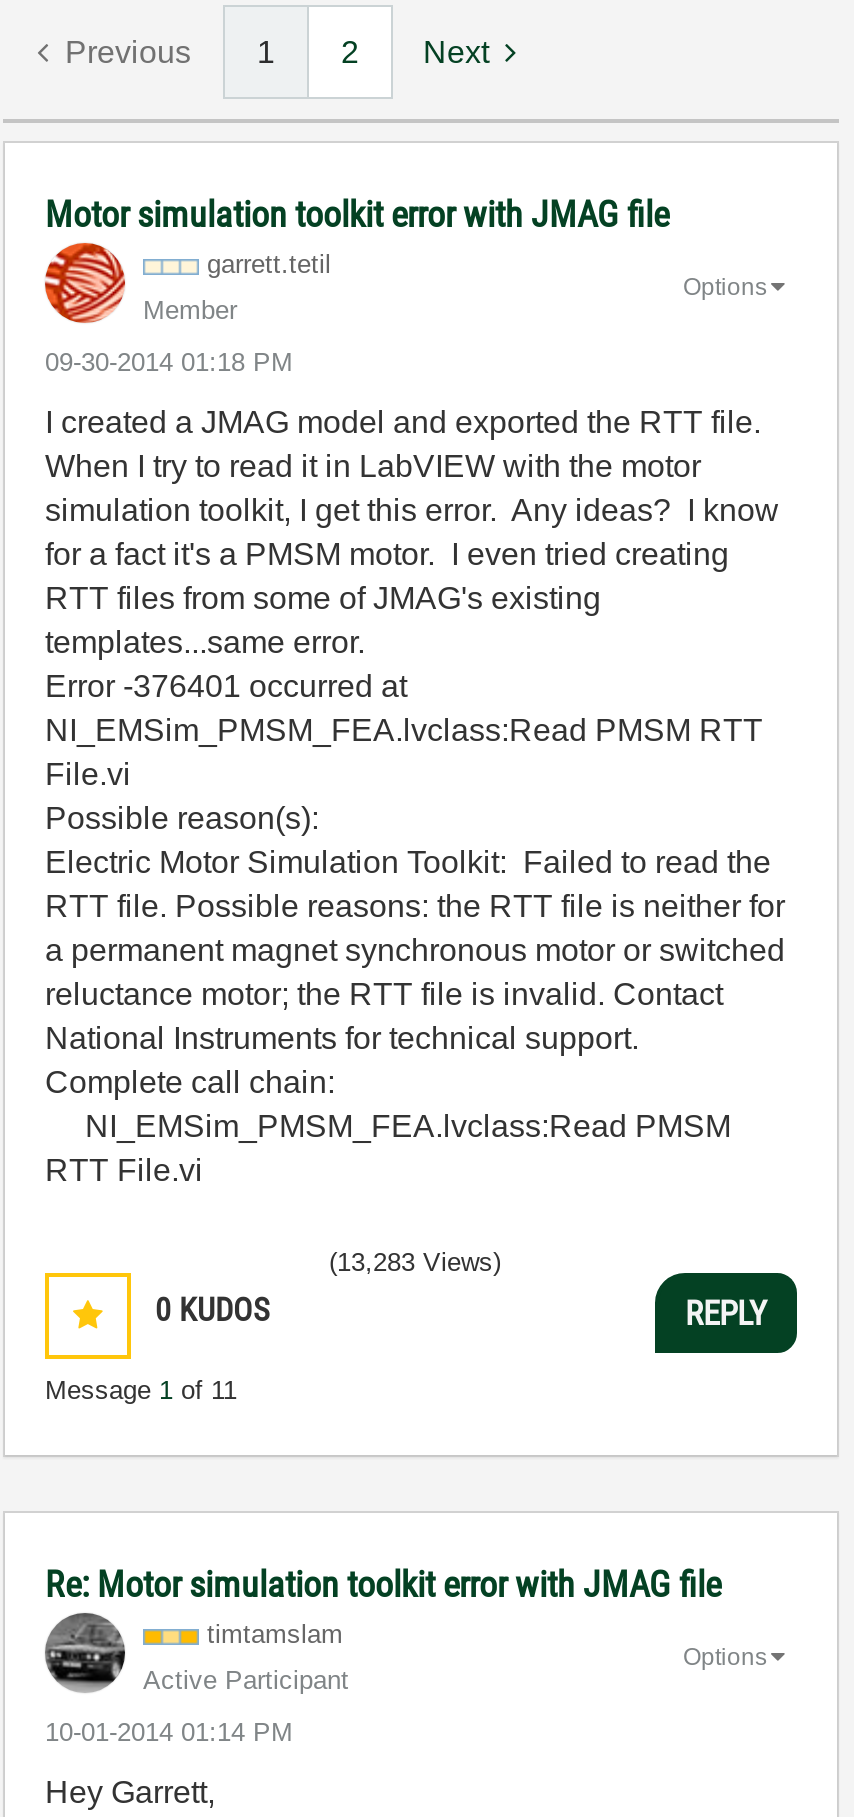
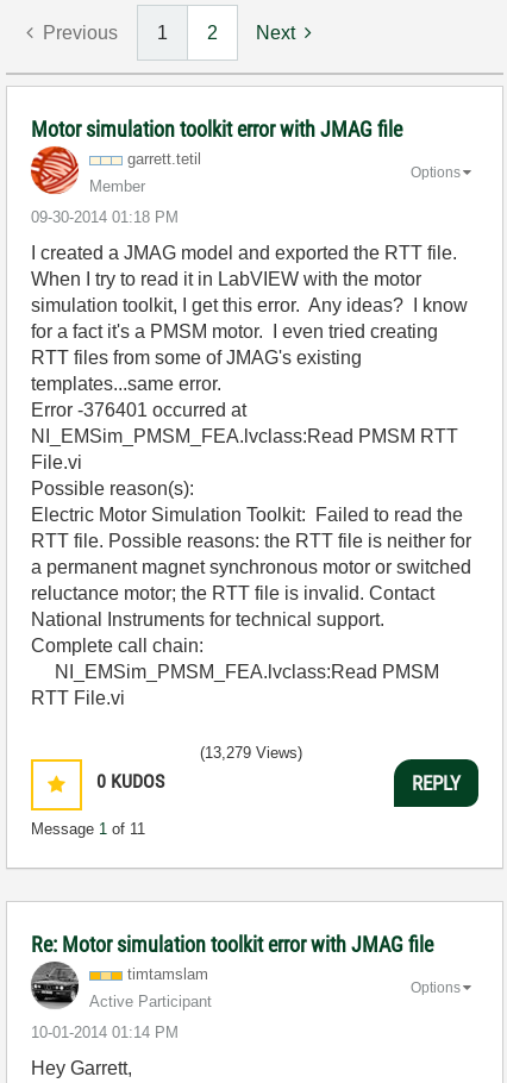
- (13,283 Views)
+ (13,279 Views)
